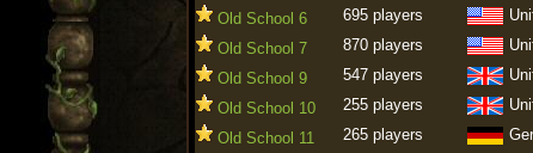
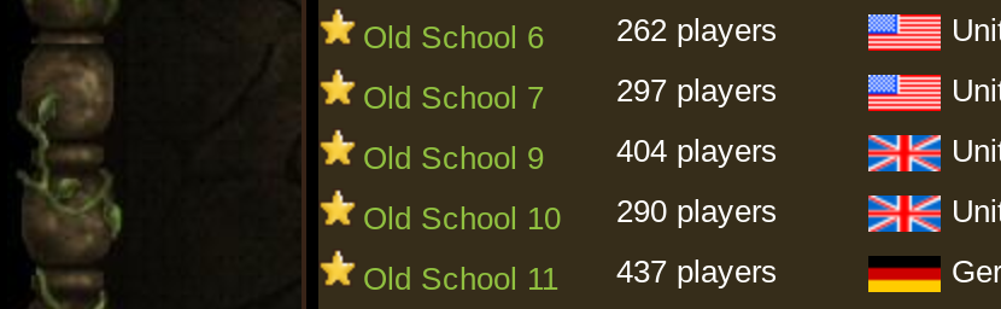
- Old School 6 695 players
+ Old School 6 262 players

- Old School 7 870 players
+ Old School 7 297 players

- Old School 9 547 players
+ Old School 9 404 players

- Old School 10 255 players
+ Old School 10 290 players

- Old School 11 265 players
+ Old School 11 437 players
